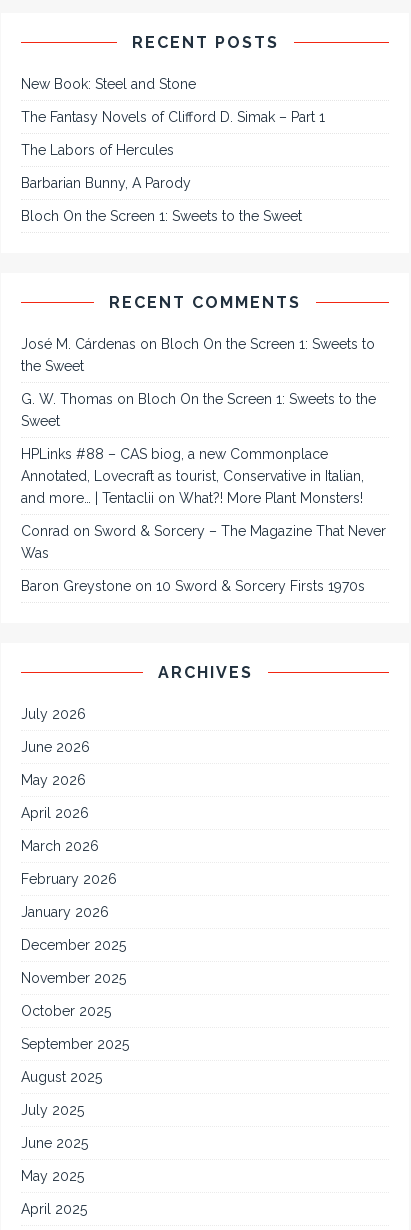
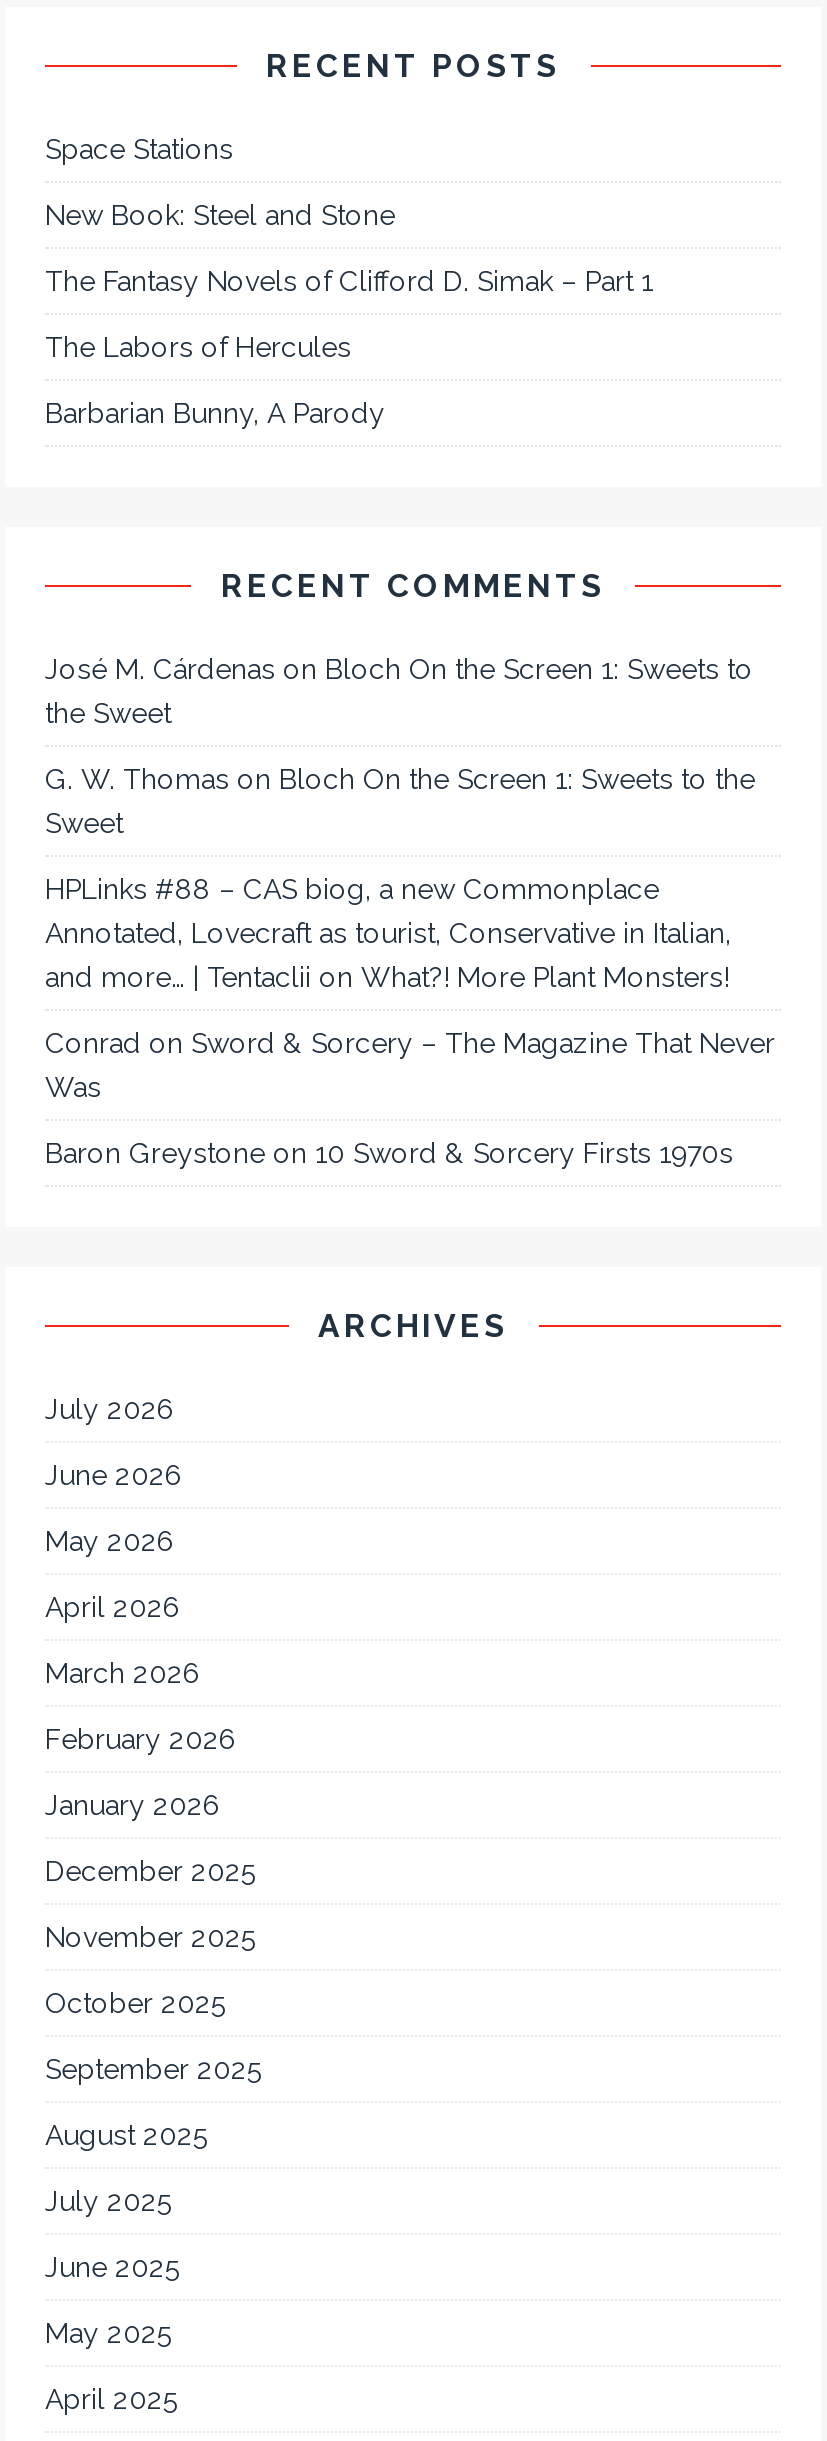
+ Space Stations

moved down: New Book: Steel and Stone | The Fantasy Novels of Clifford D. Simak – Part 1 | The Labors of Hercules | Barbarian Bunny, A Parody

- Bloch On the Screen 1: Sweets to the Sweet
